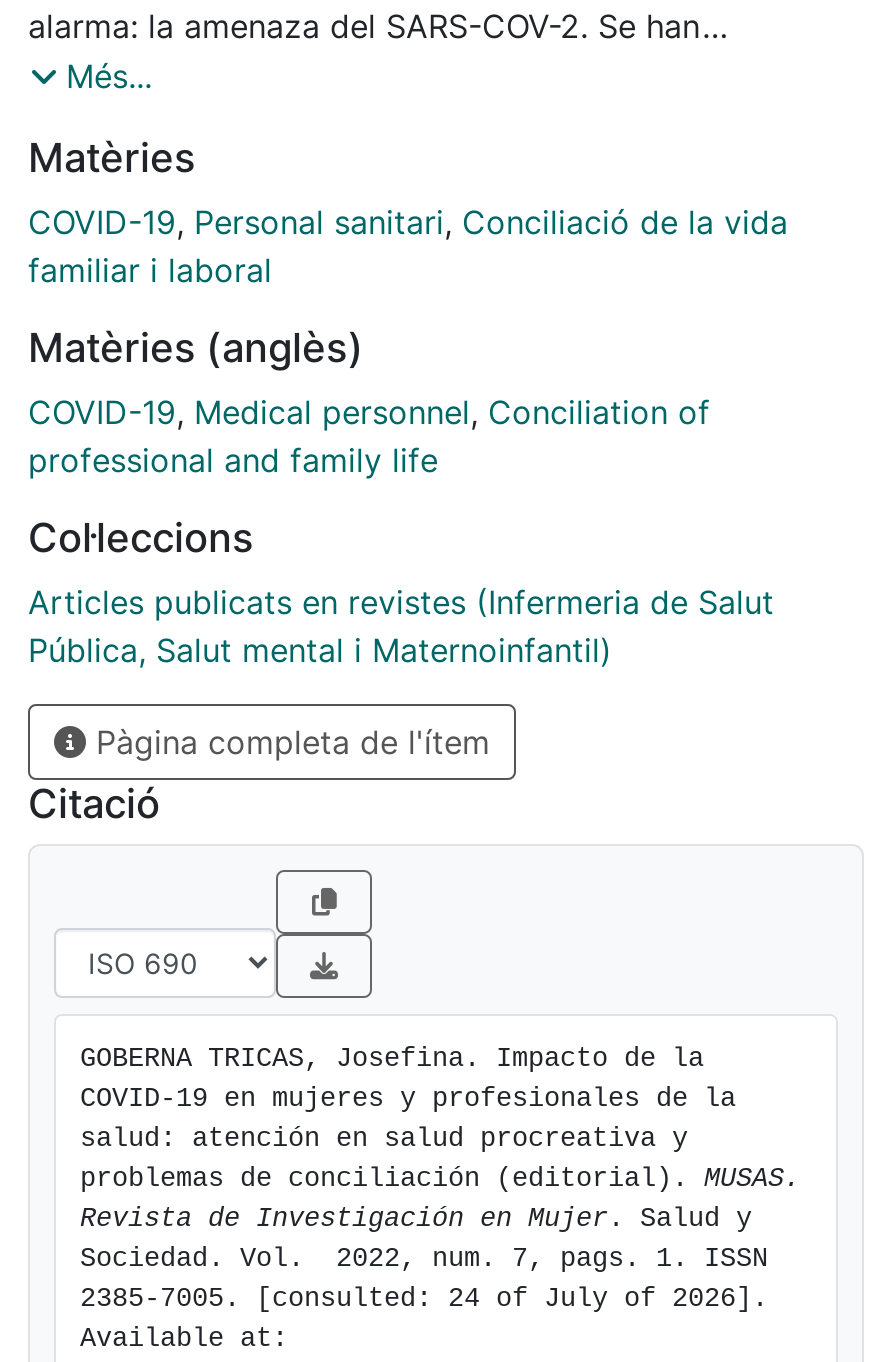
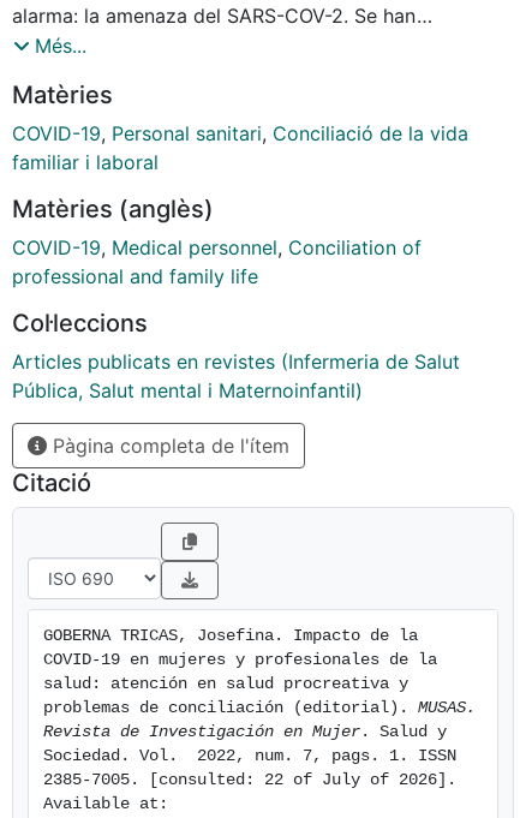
- 2385-7005. [consulted: 24 of July of 2026].
+ 2385-7005. [consulted: 22 of July of 2026].
